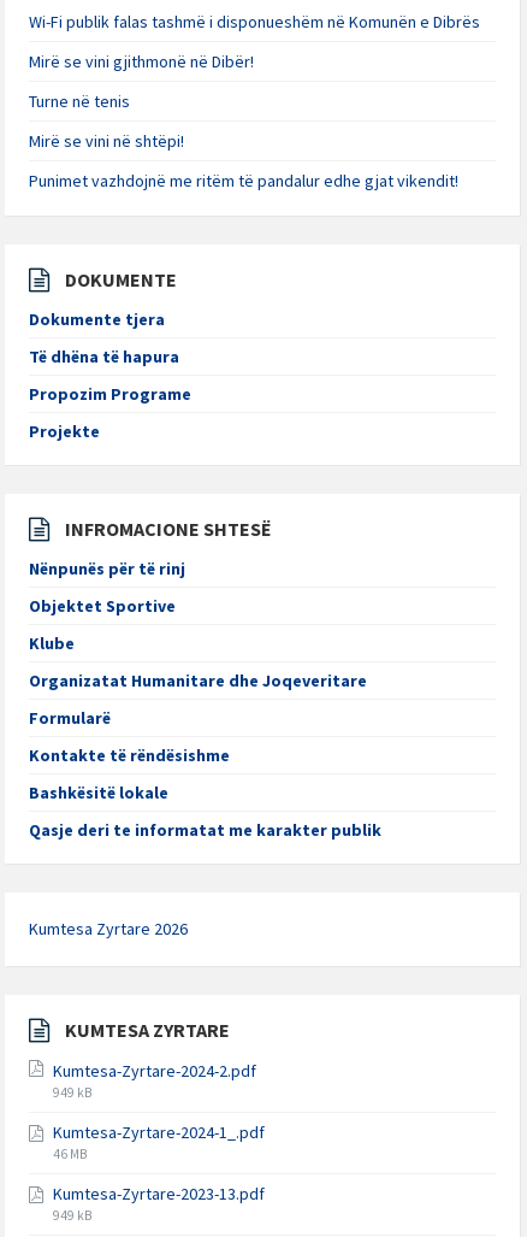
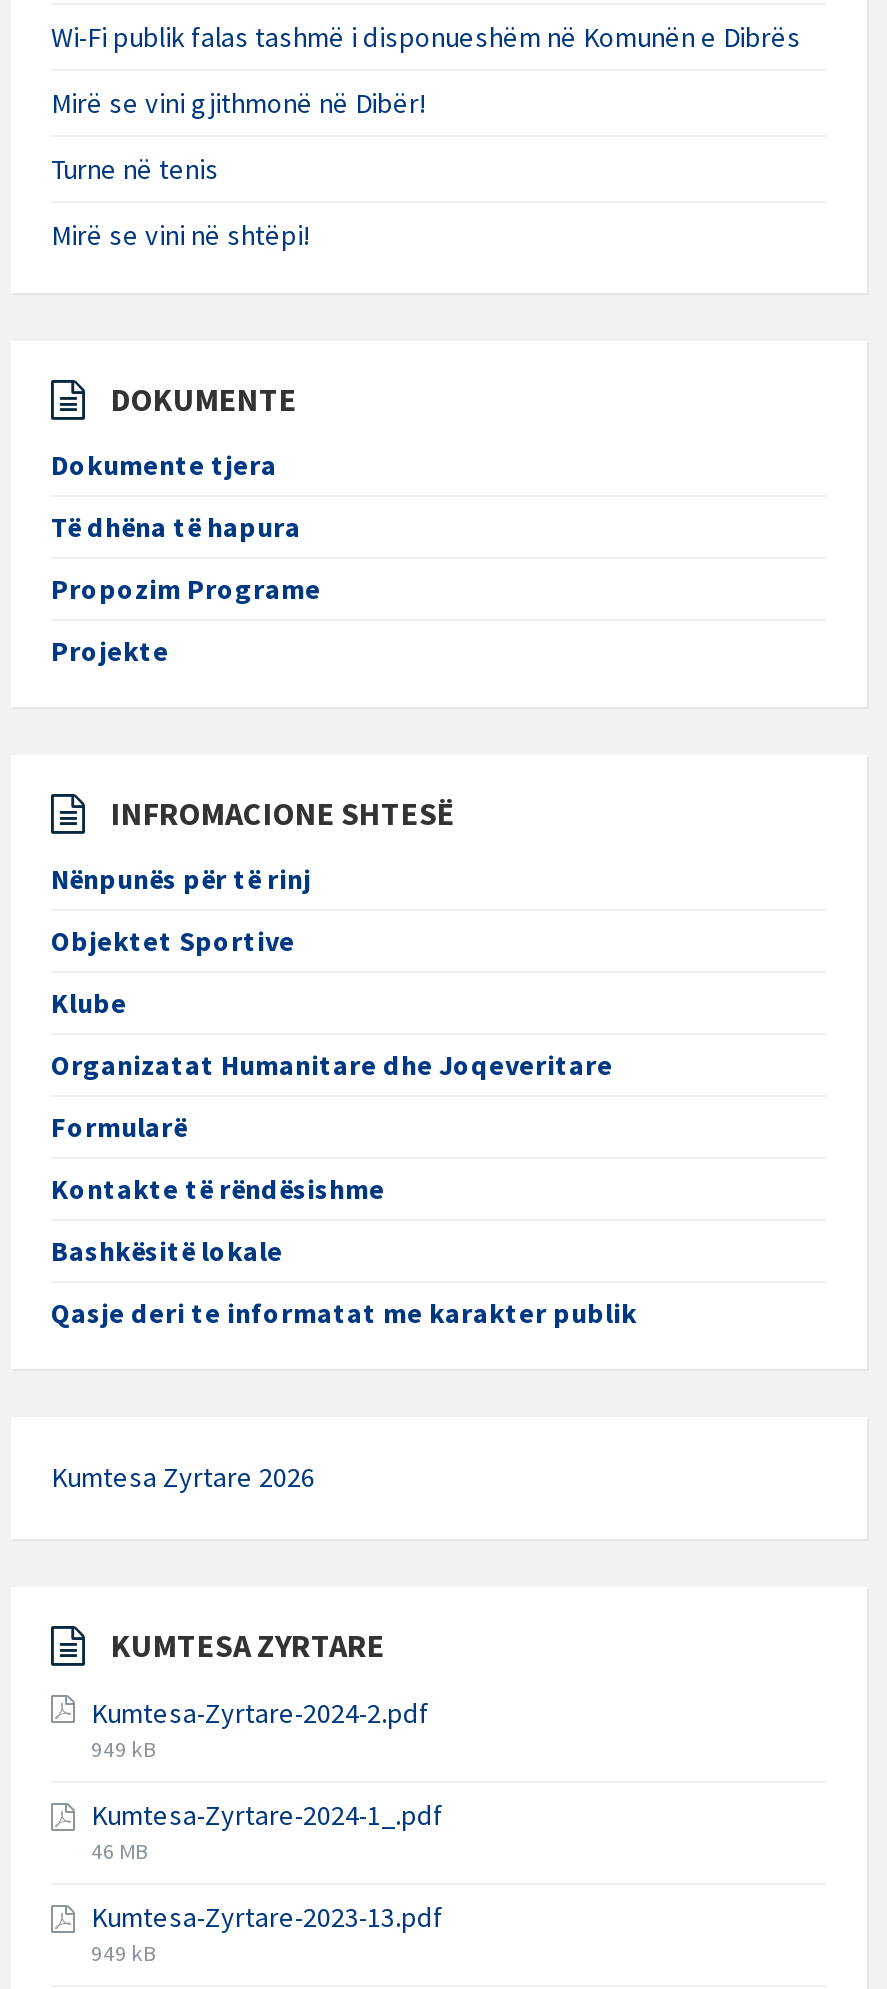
- Punimet vazhdojnë me ritëm të pandalur edhe gjat vikendit!
